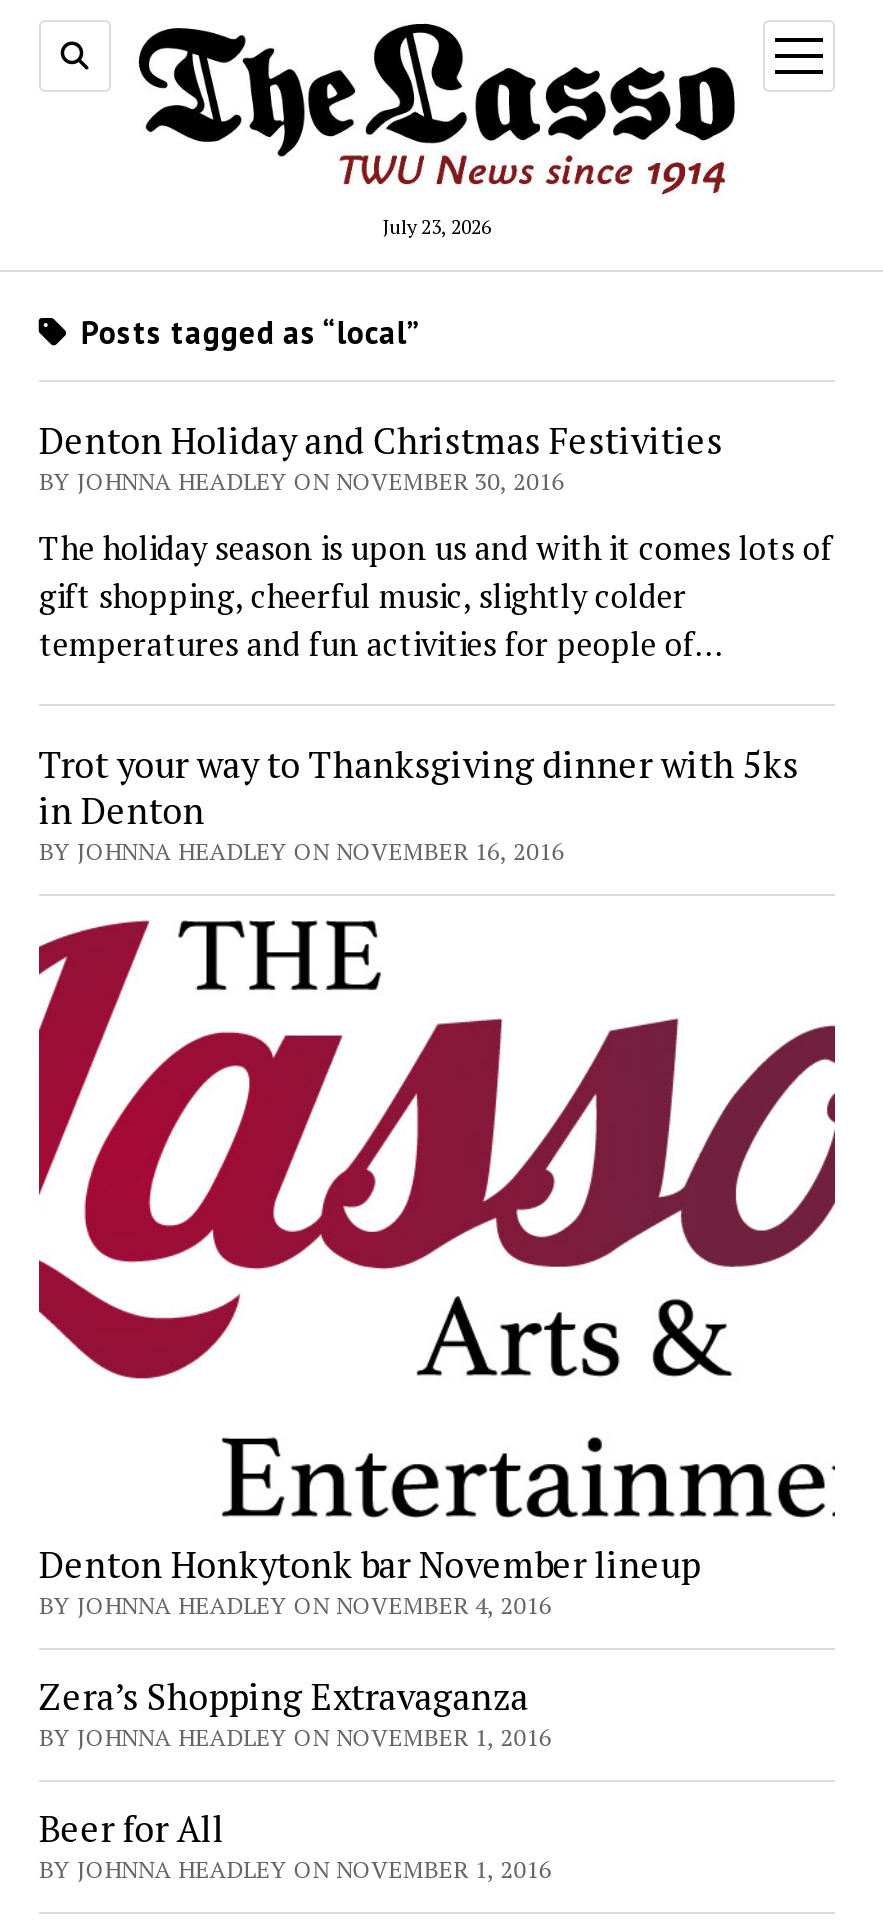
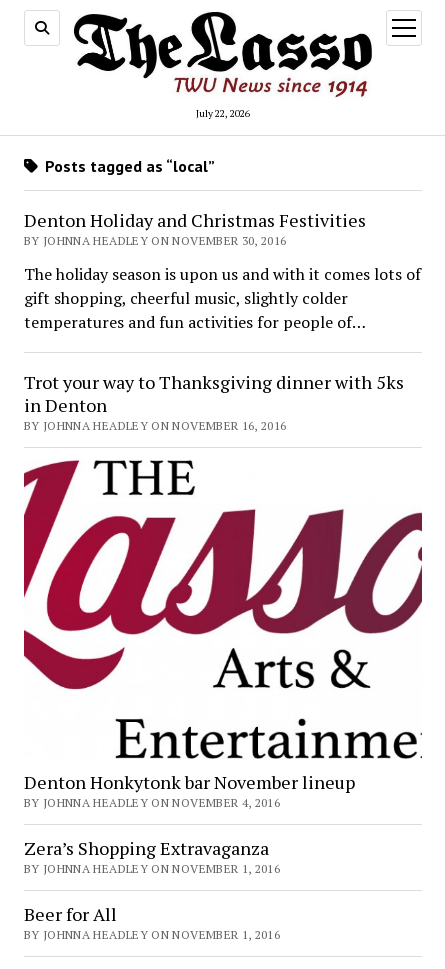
- July 23, 2026
+ July 22, 2026
